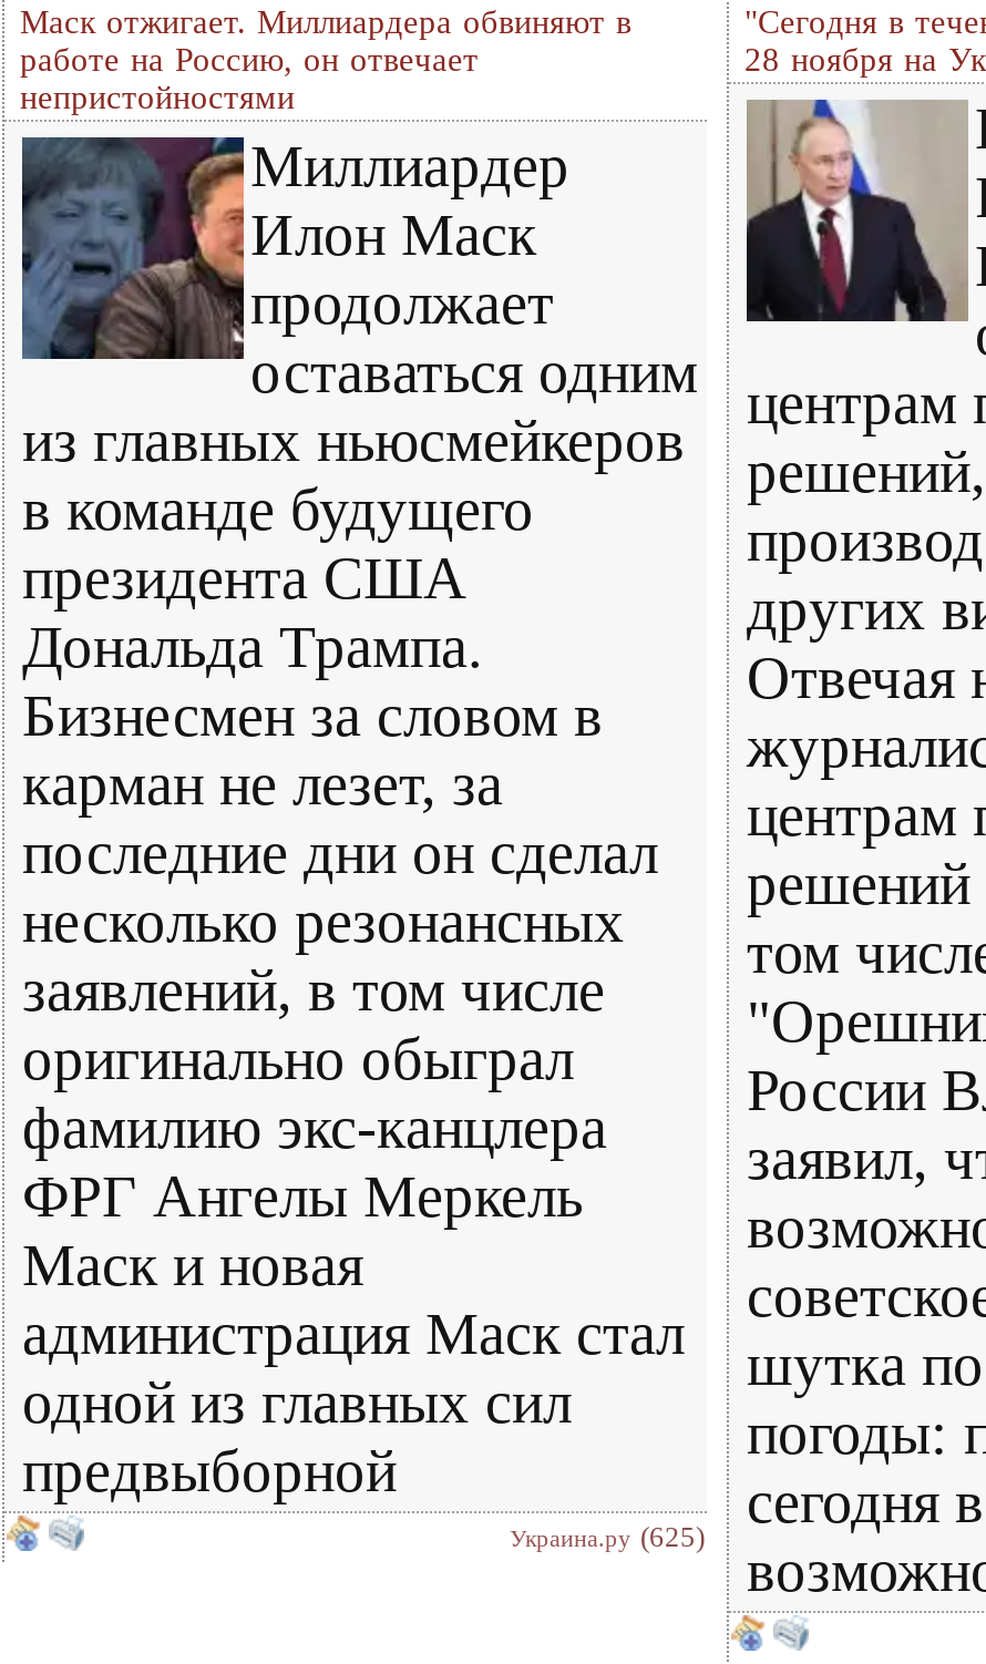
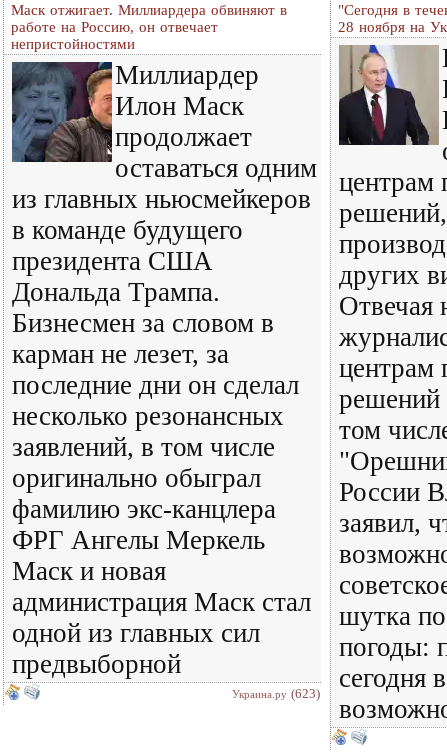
- Украина.ру (625)
+ Украина.ру (623)
